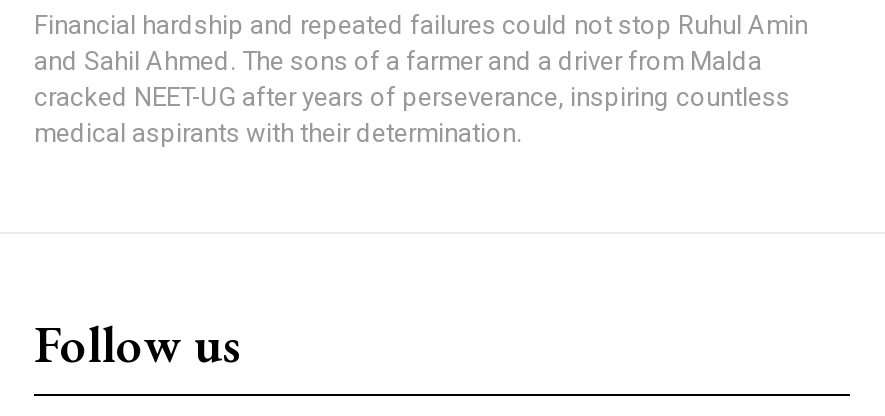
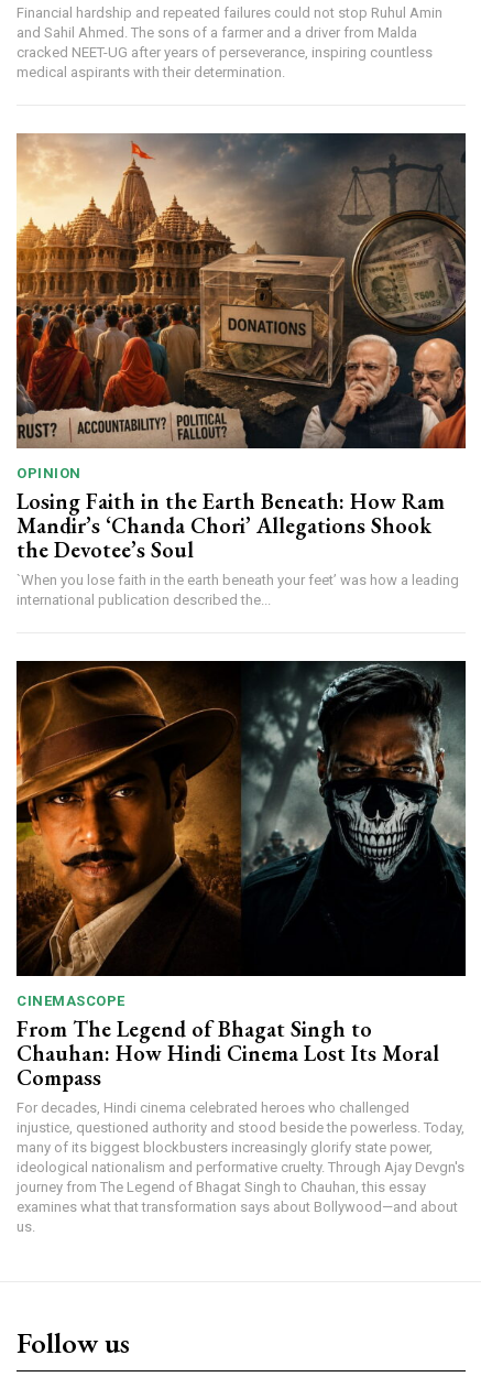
+ [image]
+ OPINION
+ Losing Faith in the Earth Beneath: How Ram
+ Mandir’s ‘Chanda Chori’ Allegations Shook
+ the Devotee’s Soul
+ `When you lose faith in the earth beneath your feet’ was how a leading
+ international publication described the...

+ [image]
+ CINEMASCOPE
+ From The Legend of Bhagat Singh to
+ Chauhan: How Hindi Cinema Lost Its Moral
+ Compass
+ For decades, Hindi cinema celebrated heroes who challenged
+ injustice, questioned authority and stood beside the powerless. Today,
+ many of its biggest blockbusters increasingly glorify state power,
+ ideological nationalism and performative cruelty. Through Ajay Devgn's
+ journey from The Legend of Bhagat Singh to Chauhan, this essay
+ examines what that transformation says about Bollywood—and about
+ us.
